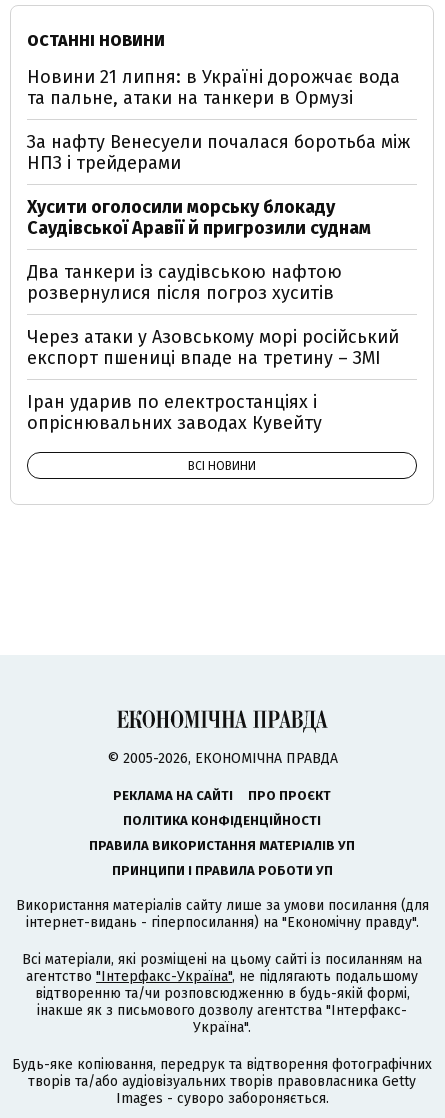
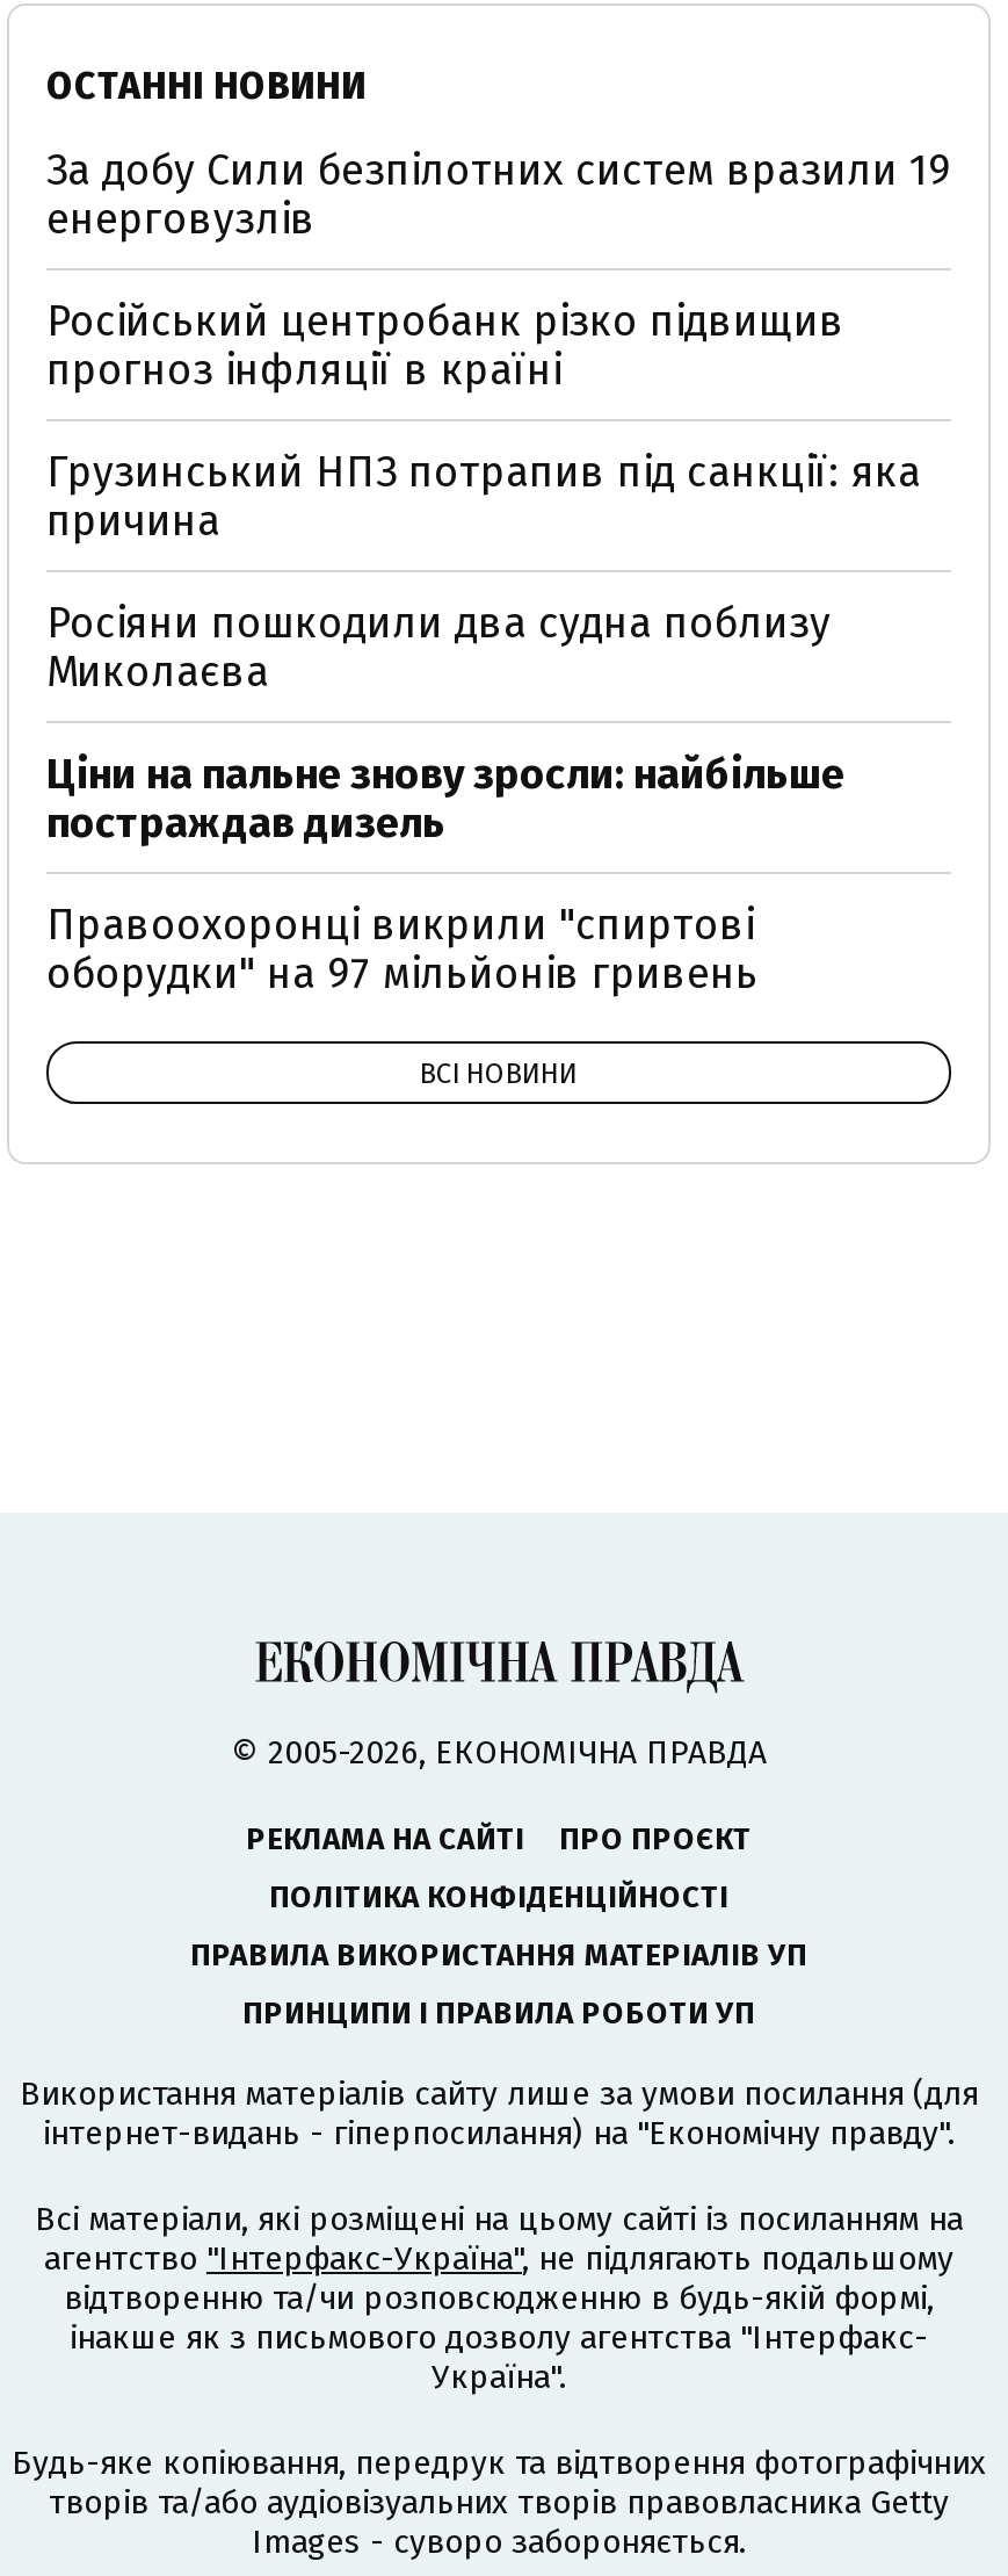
- Новини 21 липня: в Україні дорожчає вода
- та пальне, атаки на танкери в Ормузі
+ За добу Сили безпілотних систем вразили 19
+ енерговузлів

- За нафту Венесуели почалася боротьба між
- НПЗ і трейдерами
+ Російський центробанк різко підвищив
+ прогноз інфляції в країні

- Хусити оголосили морську блокаду
- Саудівської Аравії й пригрозили суднам
+ Грузинський НПЗ потрапив під санкції: яка
+ причина

- Два танкери із саудівською нафтою
- розвернулися після погроз хуситів
+ Росіяни пошкодили два судна поблизу
+ Миколаєва

- Через атаки у Азовському морі російський
- експорт пшениці впаде на третину – ЗМІ
+ Ціни на пальне знову зросли: найбільше
+ постраждав дизель

- Іран ударив по електростанціях і
- опріснювальних заводах Кувейту
+ Правоохоронці викрили "спиртові
+ оборудки" на 97 мільйонів гривень
